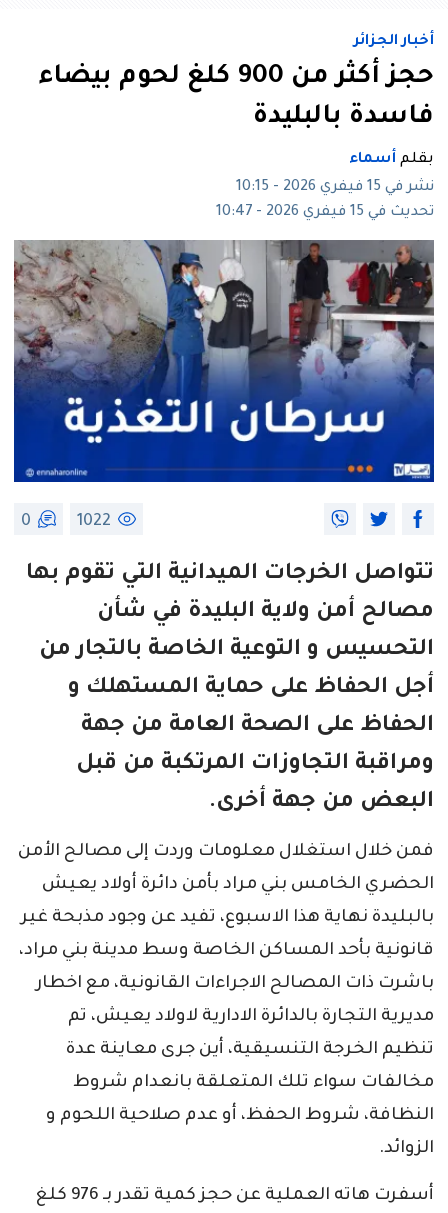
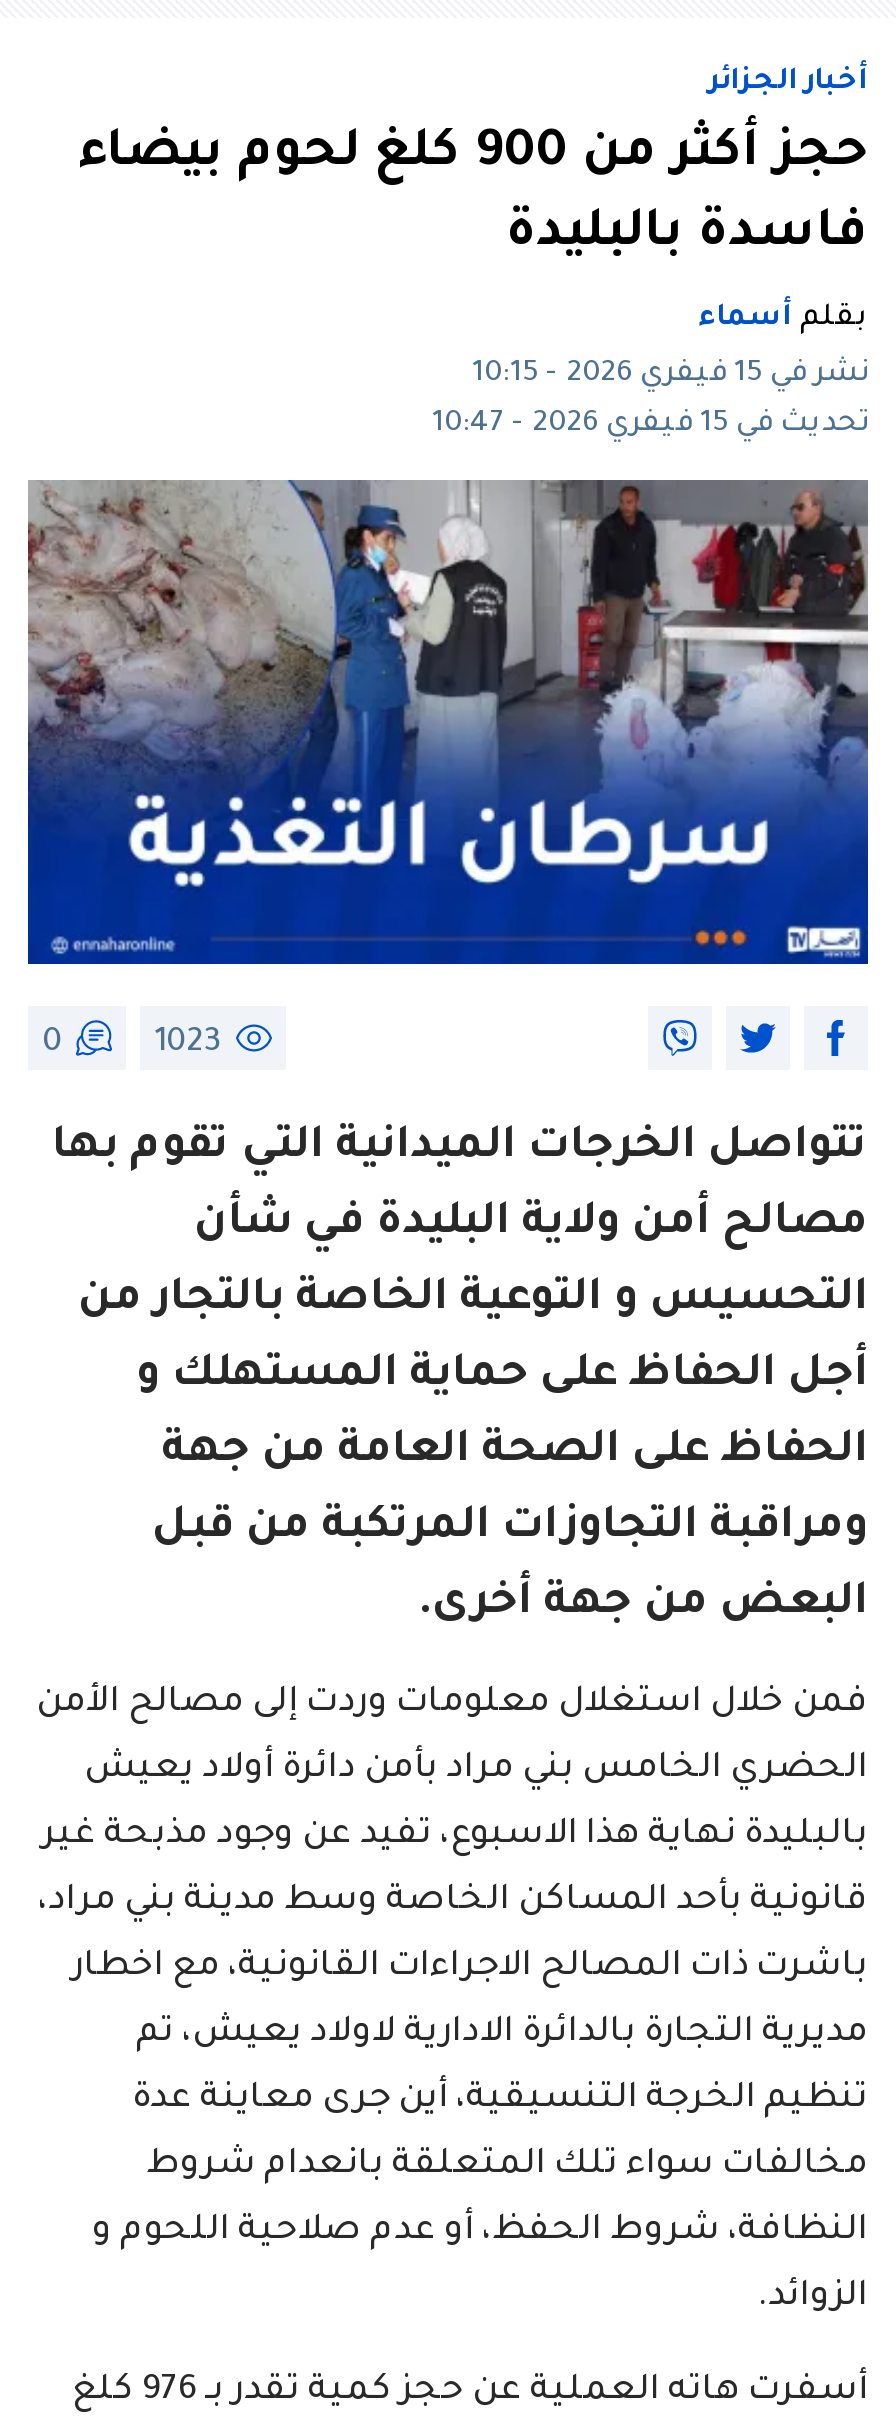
- 1022
+ 1023
